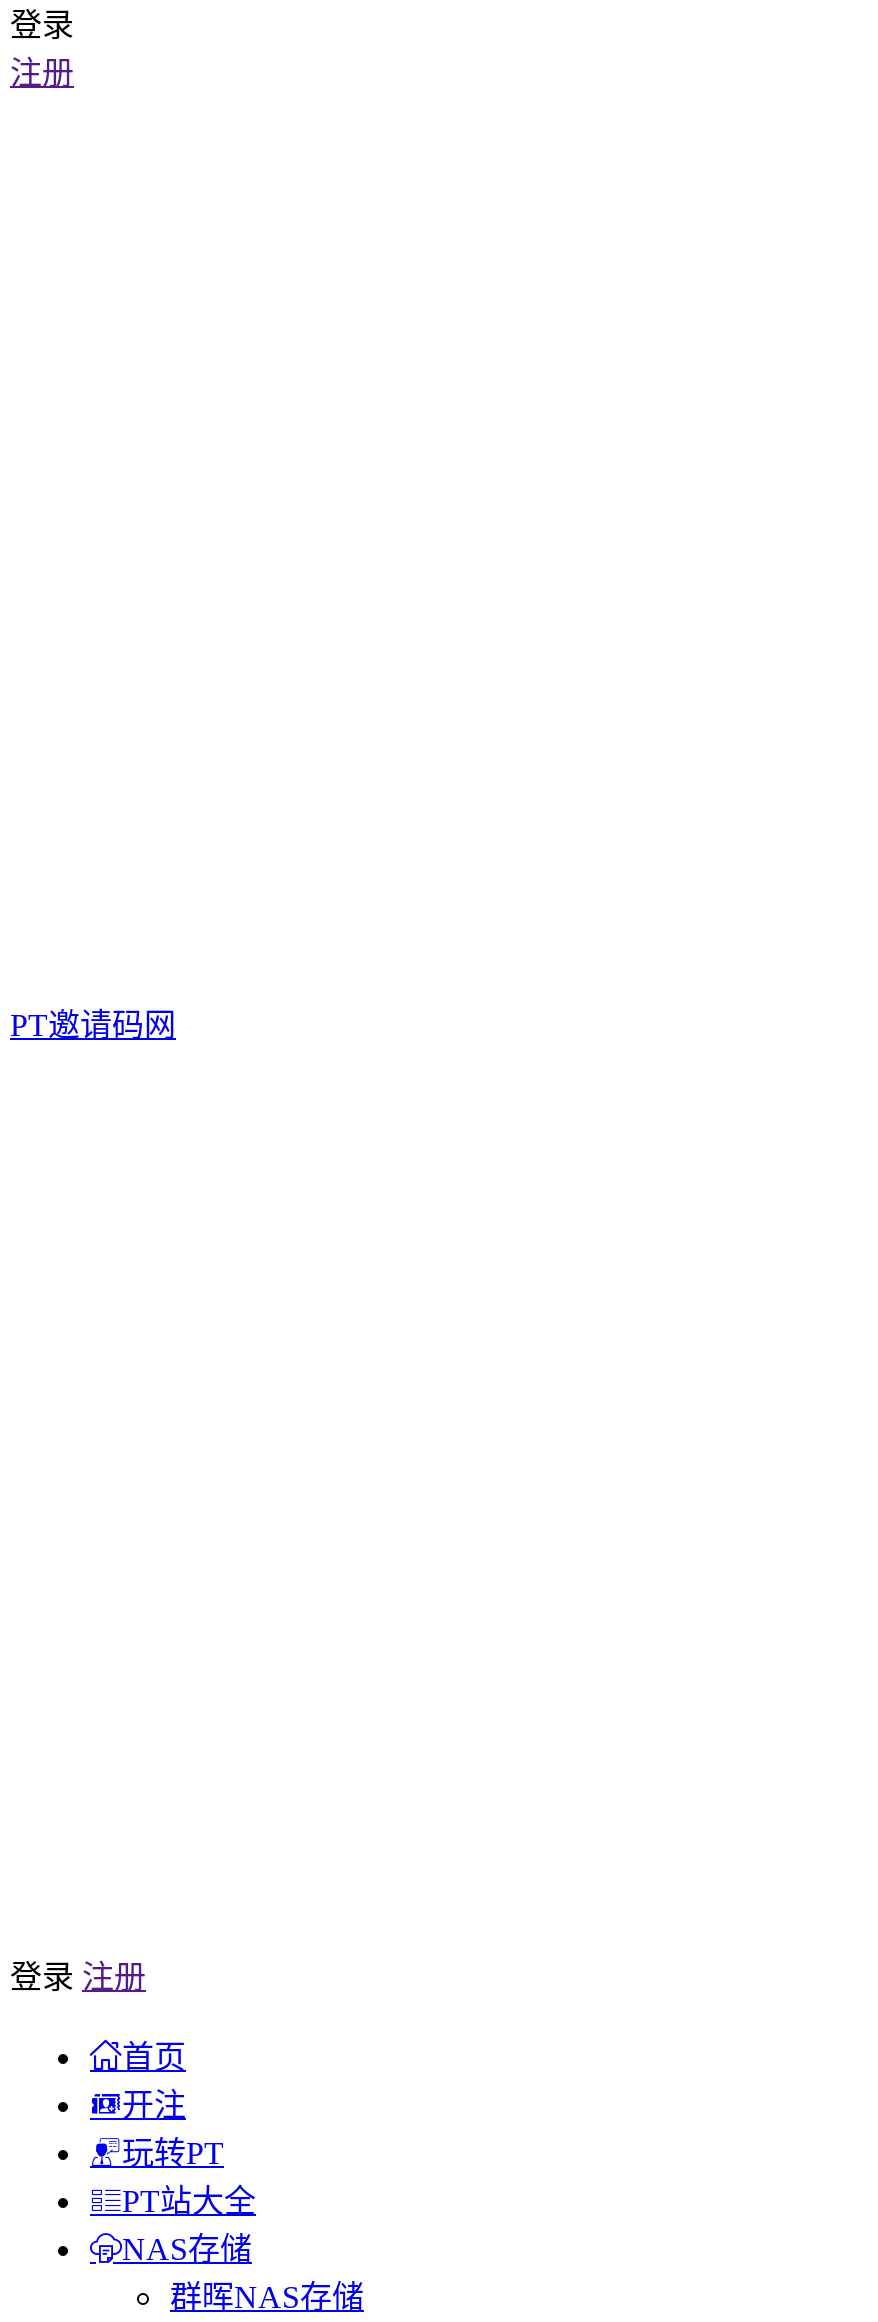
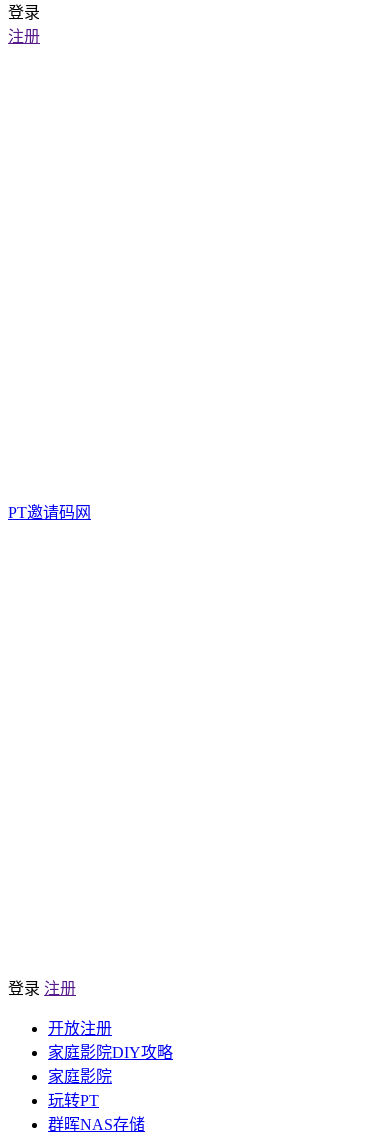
- 首页
- 开注
+ 开放注册
+ 家庭影院DIY攻略
+ 家庭影院

moved down: 玩转PT

- PT站大全
- NAS存储
